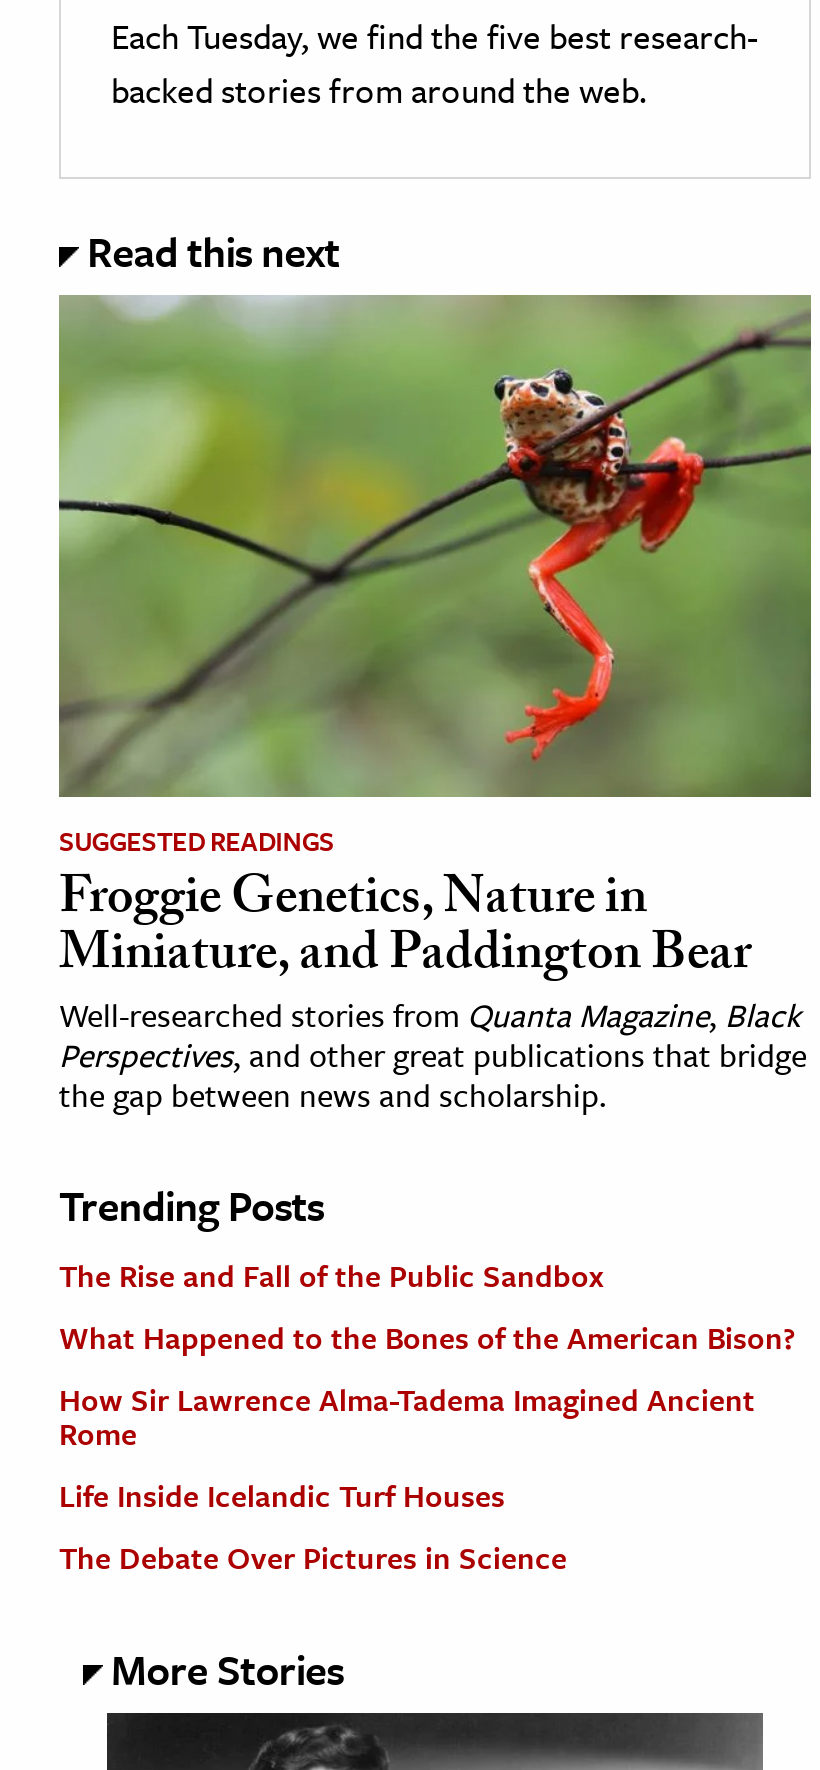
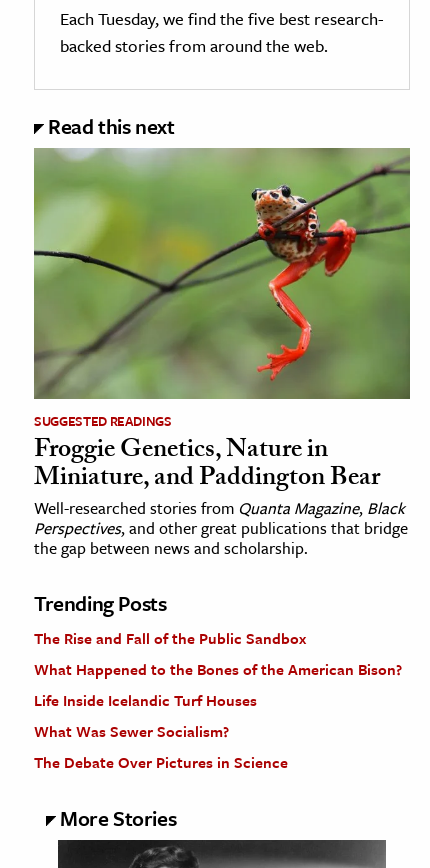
- How Sir Lawrence Alma-Tadema Imagined Ancient
- Rome

moved up: Life Inside Icelandic Turf Houses

+ What Was Sewer Socialism?
